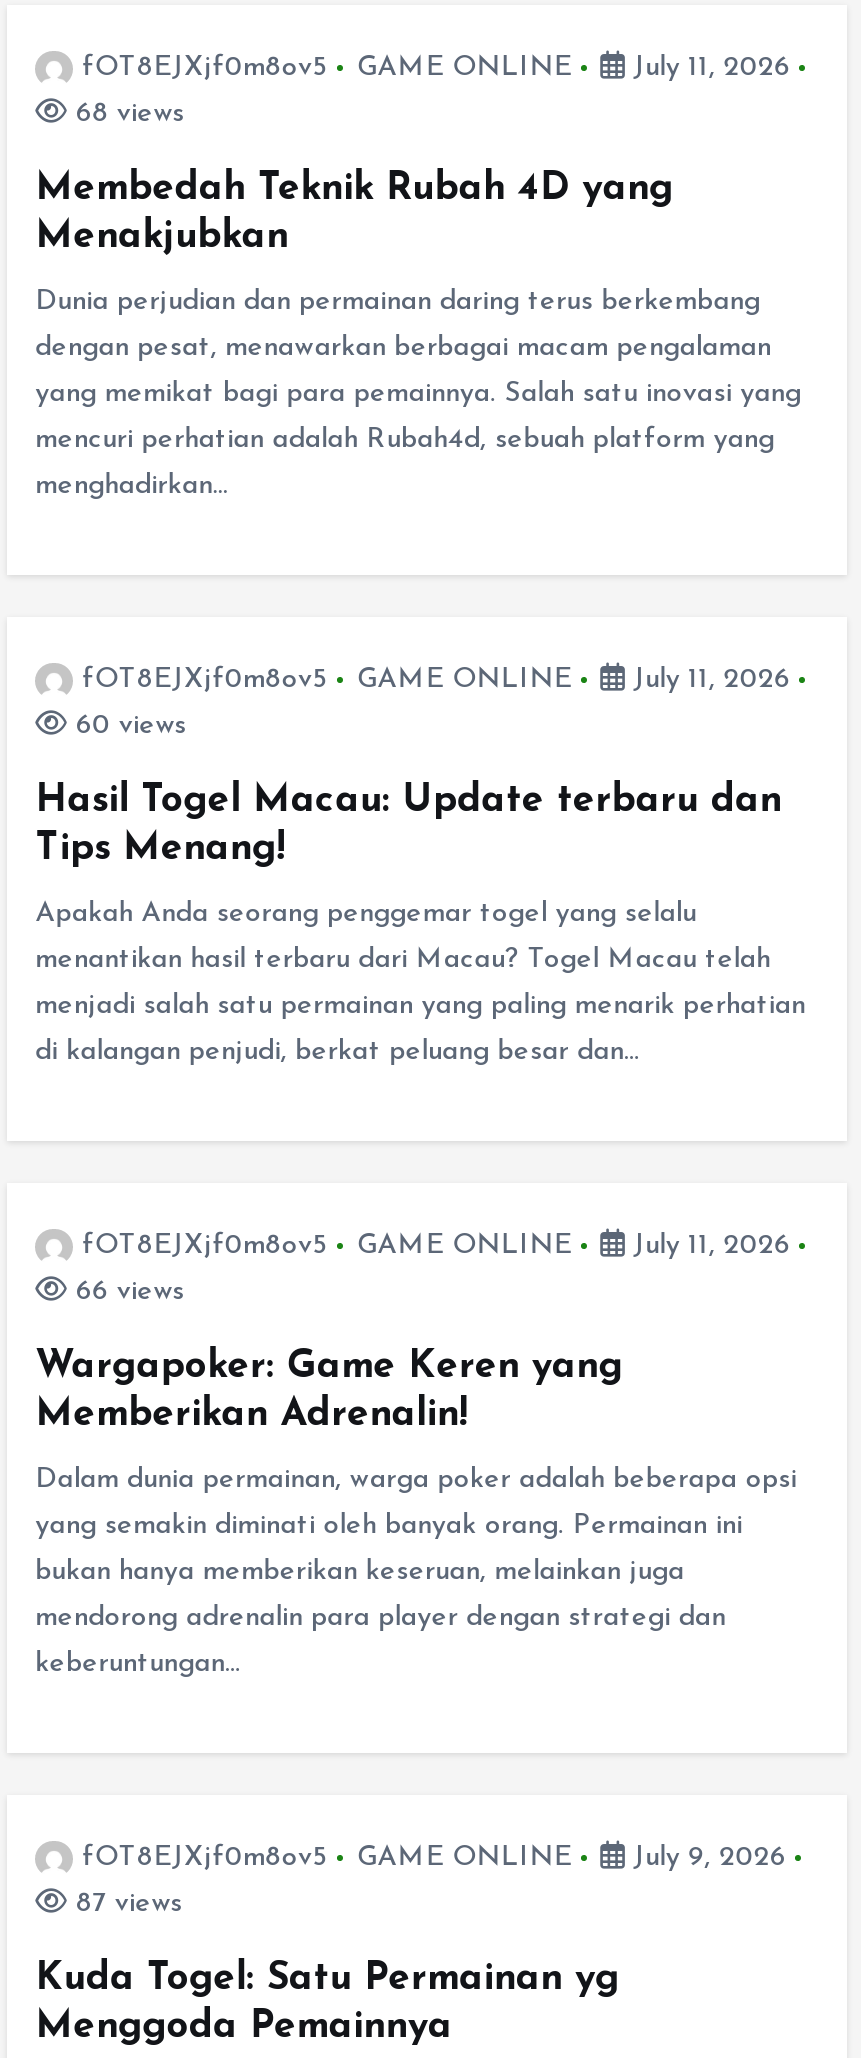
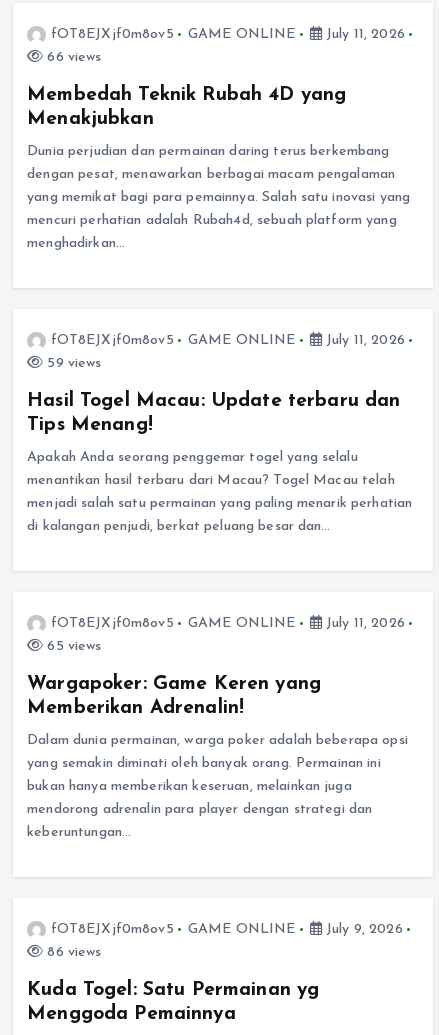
- 68 views
+ 66 views

- 60 views
+ 59 views

- 66 views
+ 65 views

- 87 views
+ 86 views
